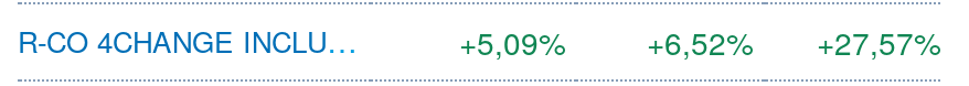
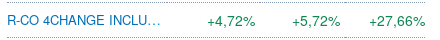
- +5,09%
+ +4,72%

- +6,52%
+ +5,72%

- +27,57%
+ +27,66%
